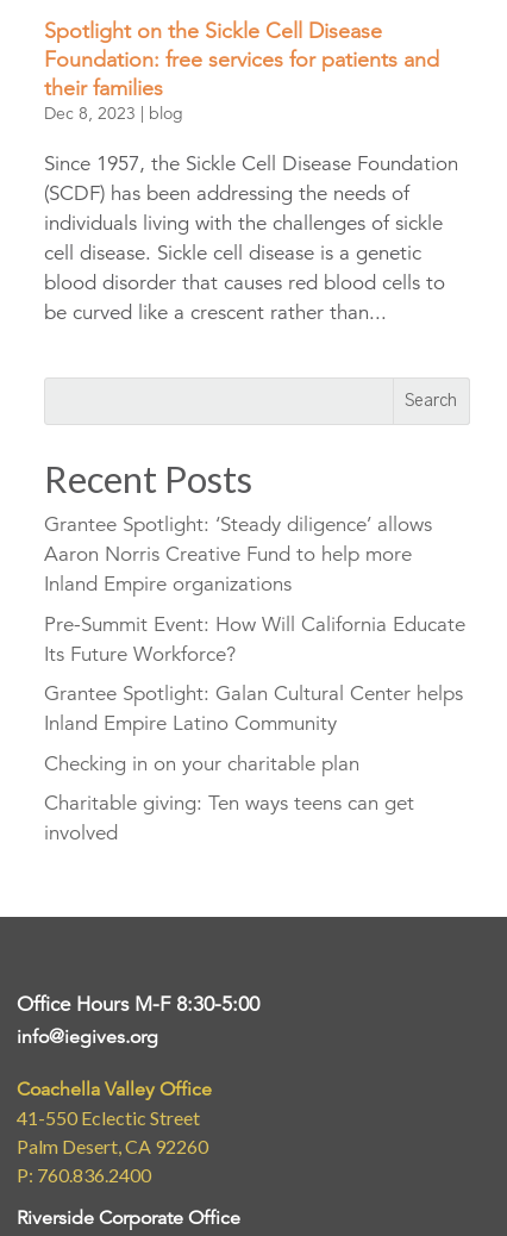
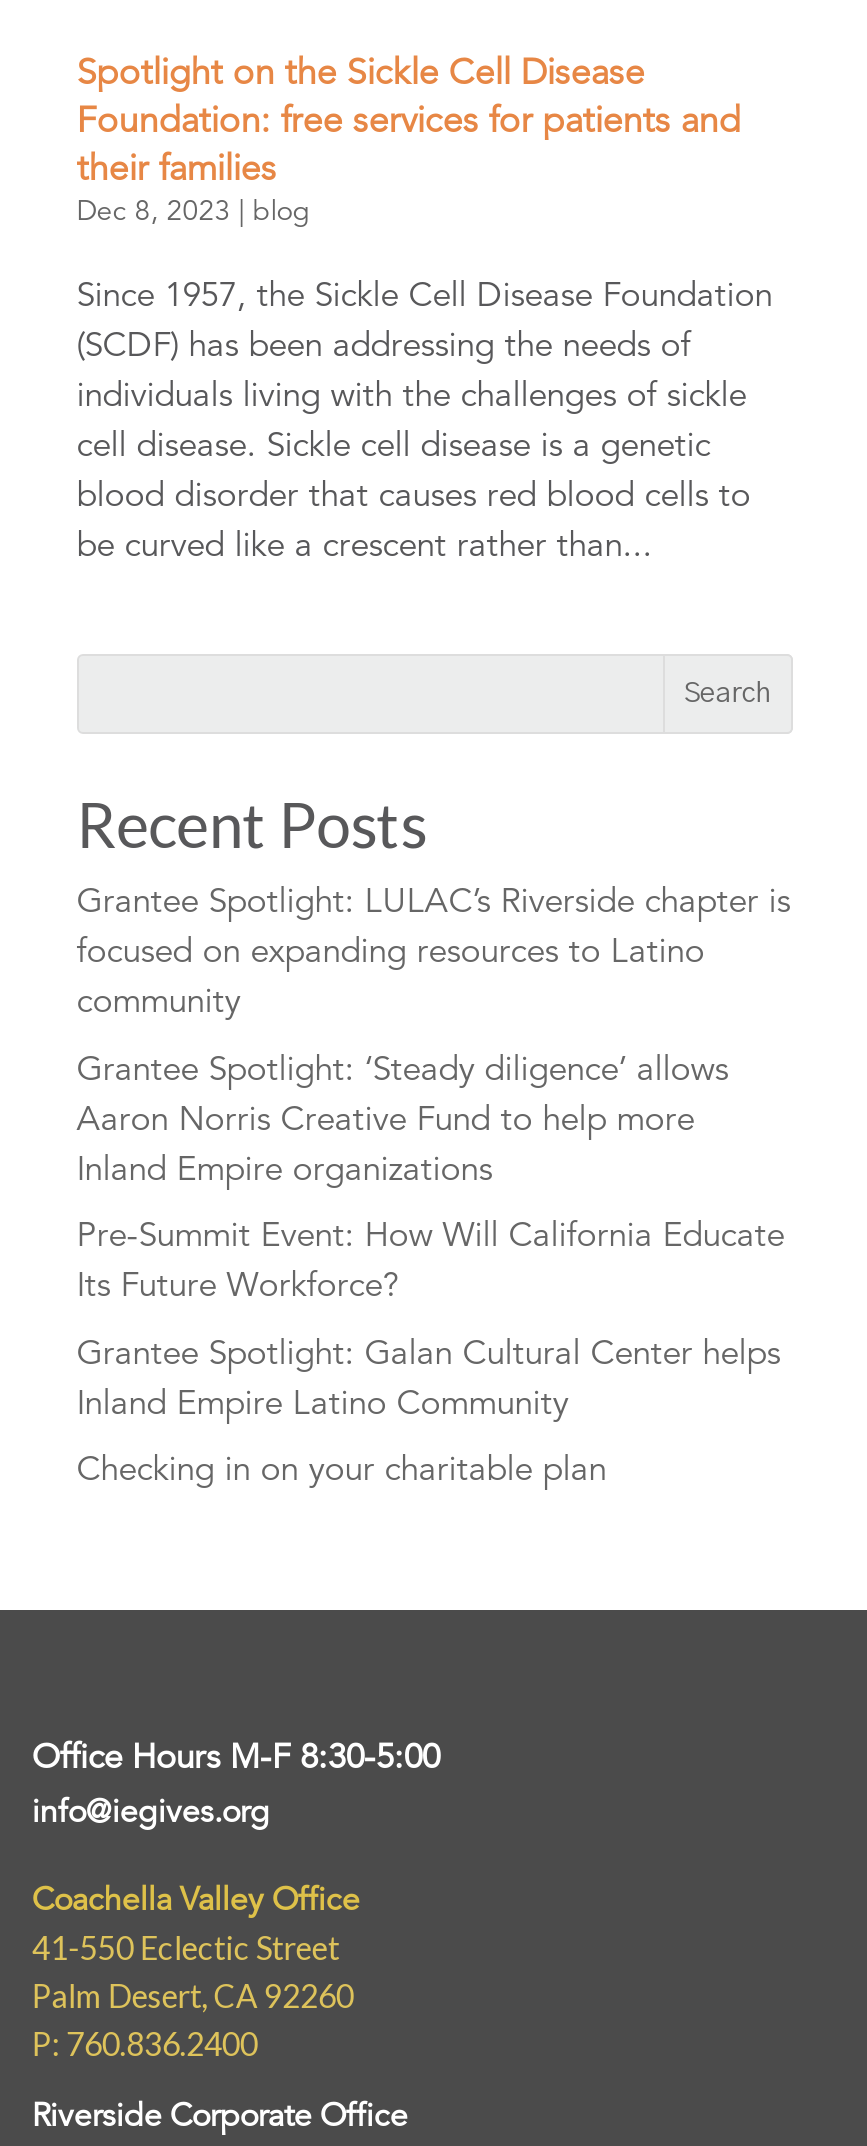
+ Grantee Spotlight: LULAC’s Riverside chapter is
+ focused on expanding resources to Latino
+ community

moved down: Grantee Spotlight: ‘Steady diligence’ allows | Aaron Norris Creative Fund to help more | Inland Empire organizations | Pre-Summit Event: How Will California Educate | Its Future Workforce? | Grantee Spotlight: Galan Cultural Center helps | Inland Empire Latino Community | Checking in on your charitable plan

- Charitable giving: Ten ways teens can get
- involved
